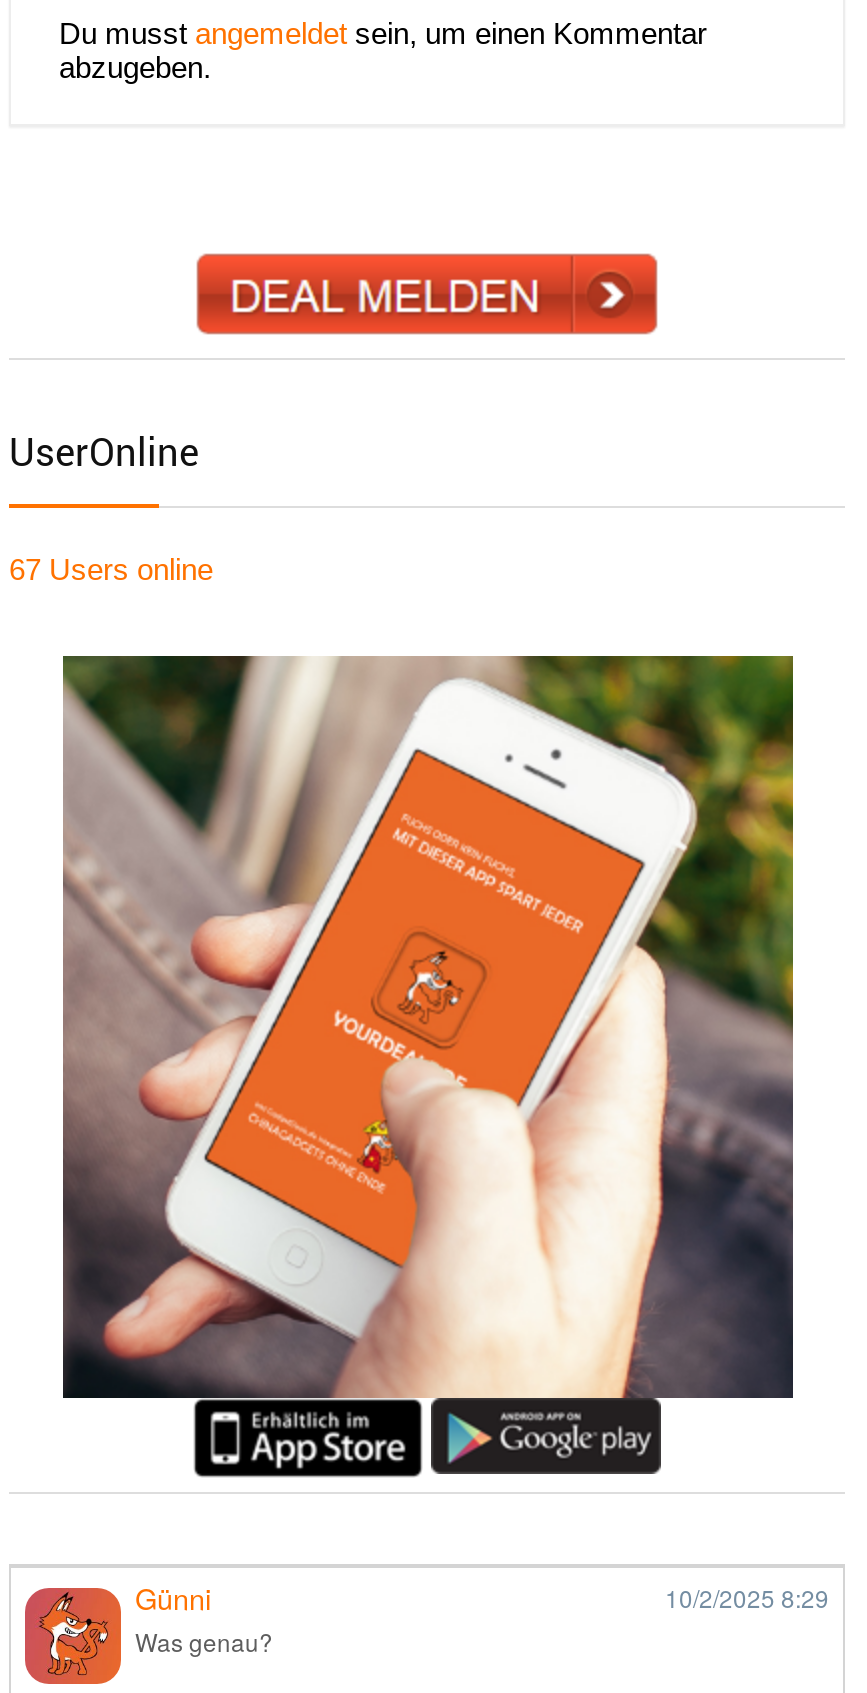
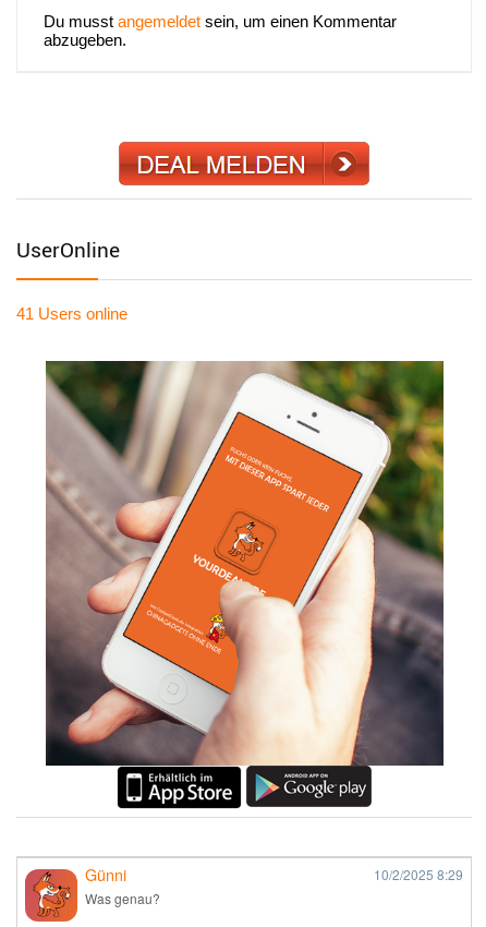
- 67 Users online
+ 41 Users online
